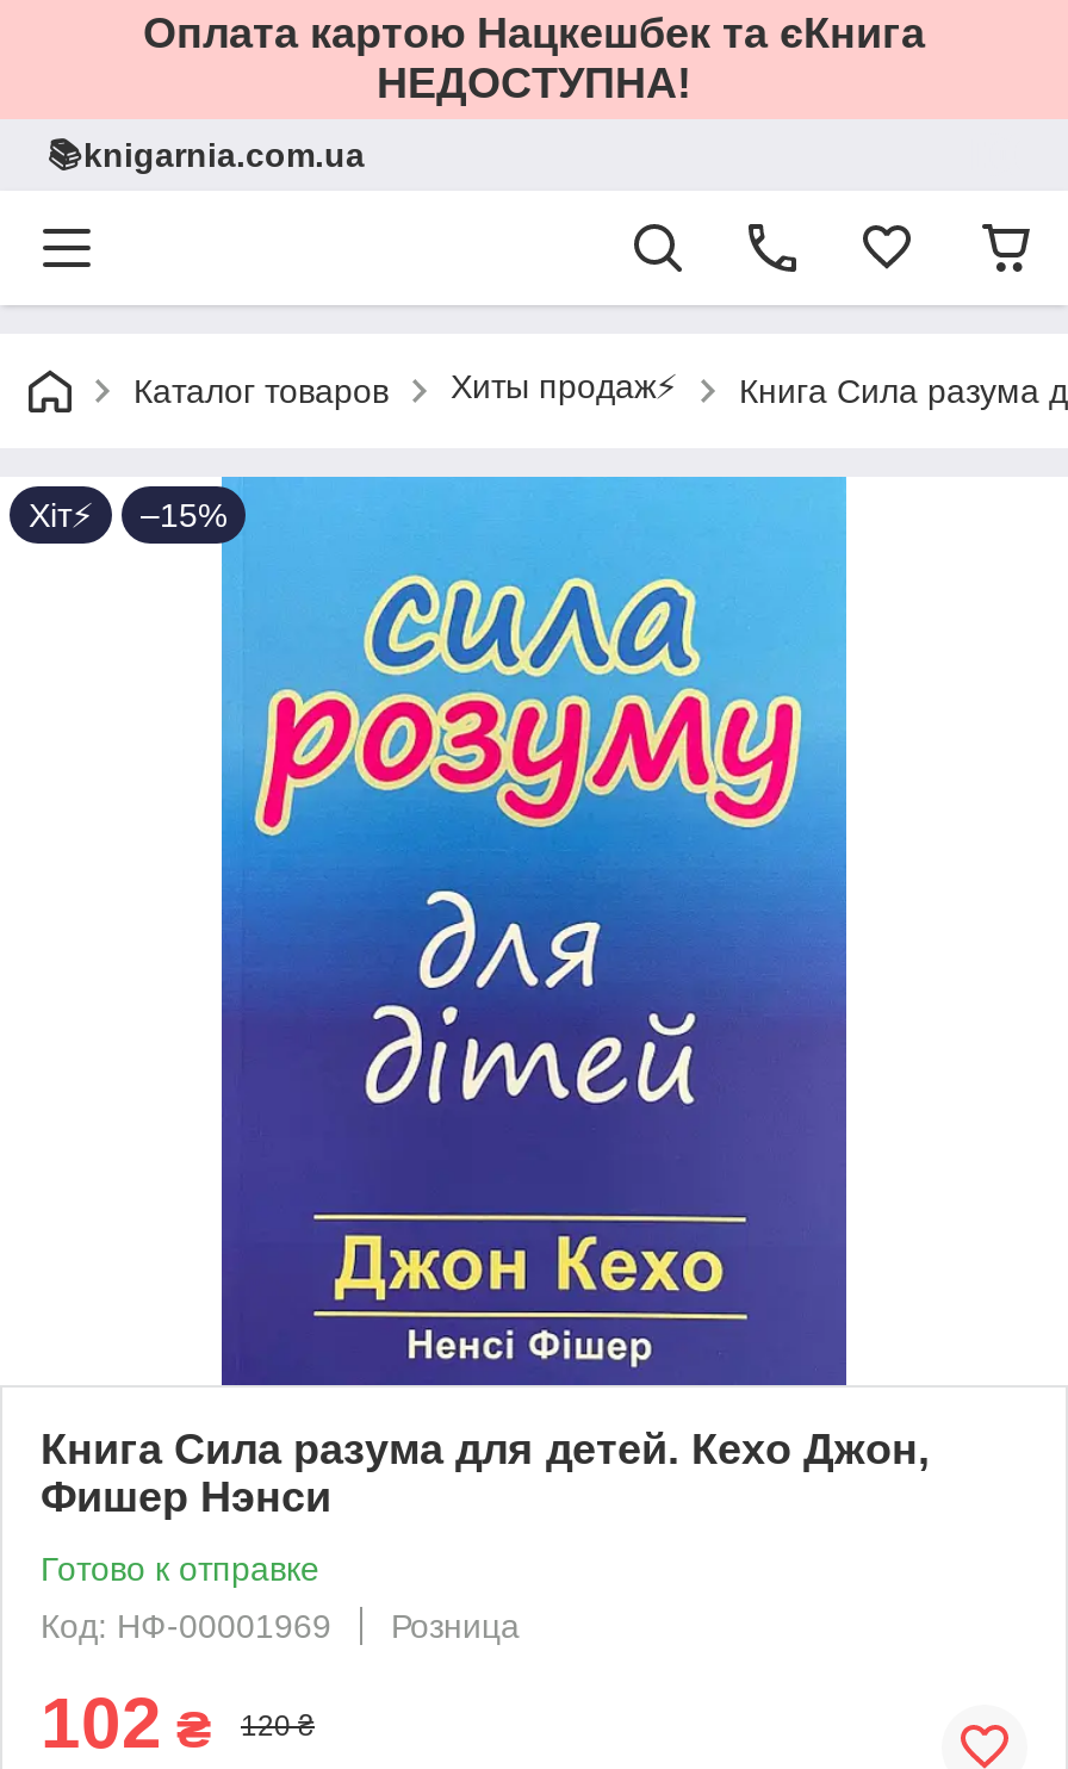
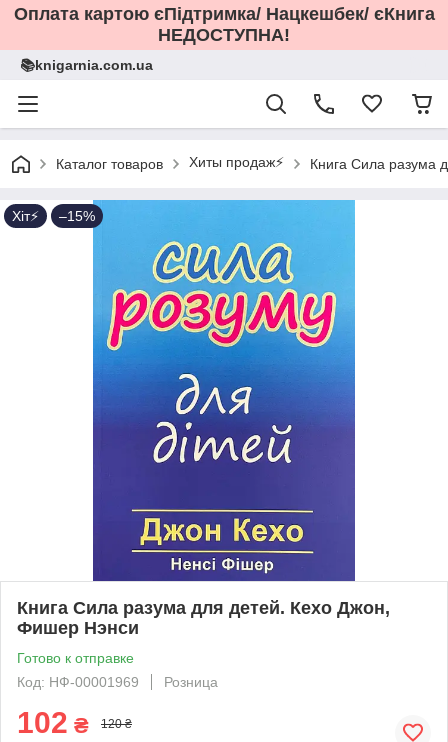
- Оплата картою Нацкешбек та єКнига
+ Оплата картою єПідтримка/ Нацкешбек/ єКнига
